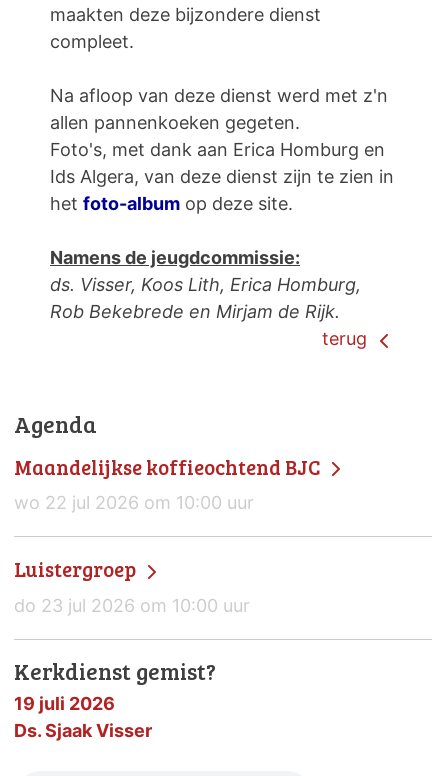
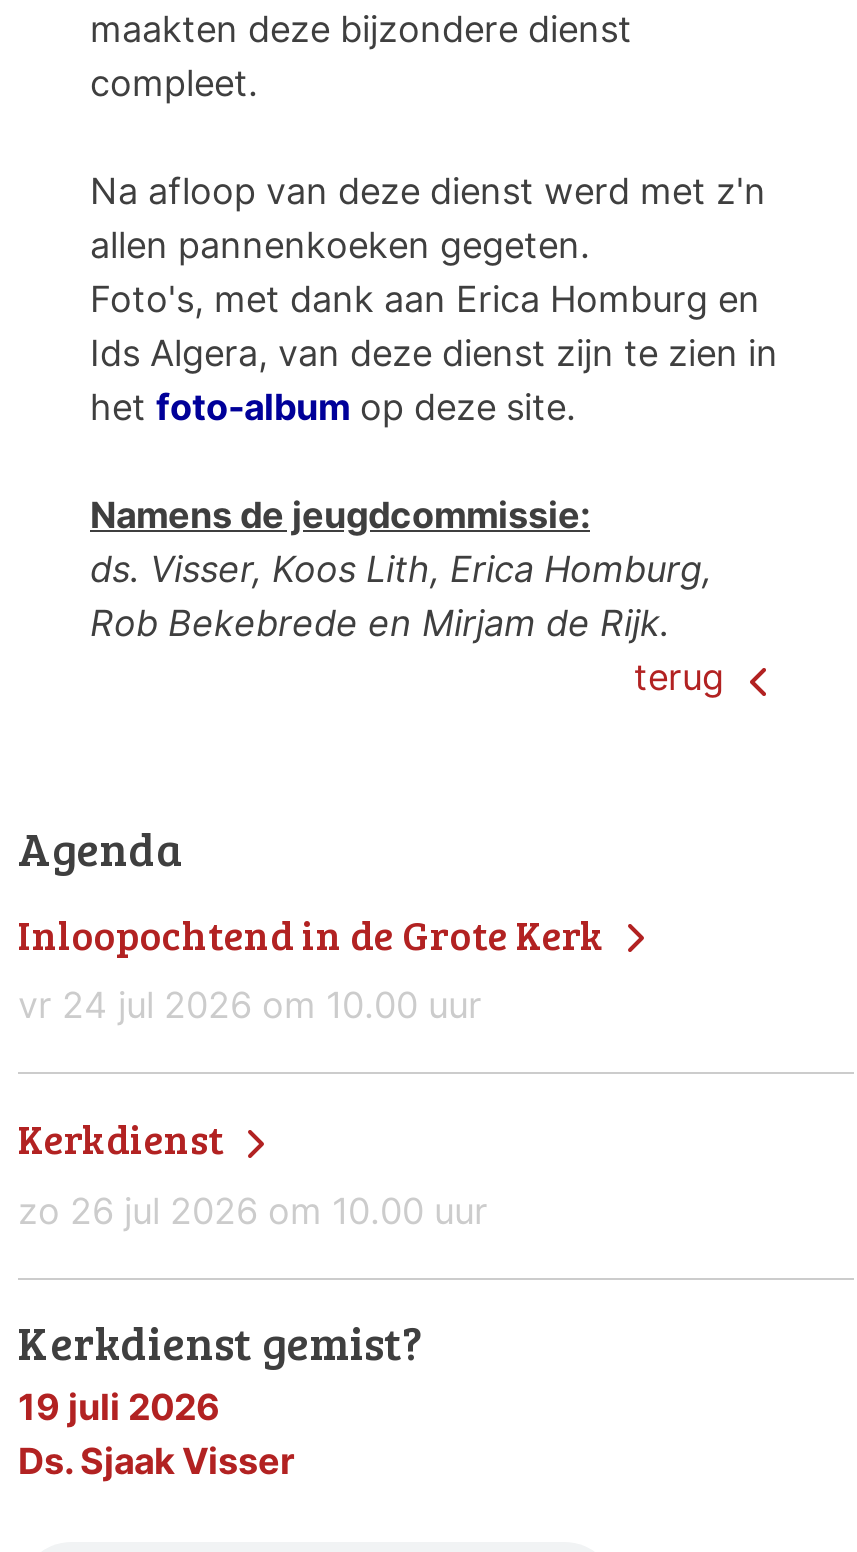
- Maandelijkse koffieochtend BJC
- wo 22 jul 2026 om 10:00 uur
+ Inloopochtend in de Grote Kerk
+ vr 24 jul 2026 om 10.00 uur

- Luistergroep
- do 23 jul 2026 om 10:00 uur
+ Kerkdienst
+ zo 26 jul 2026 om 10.00 uur
